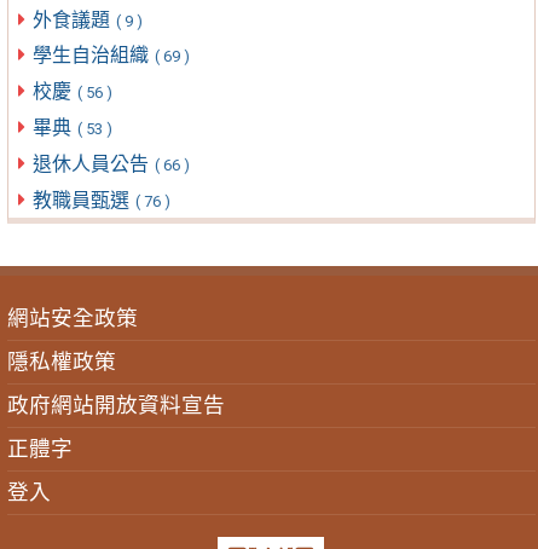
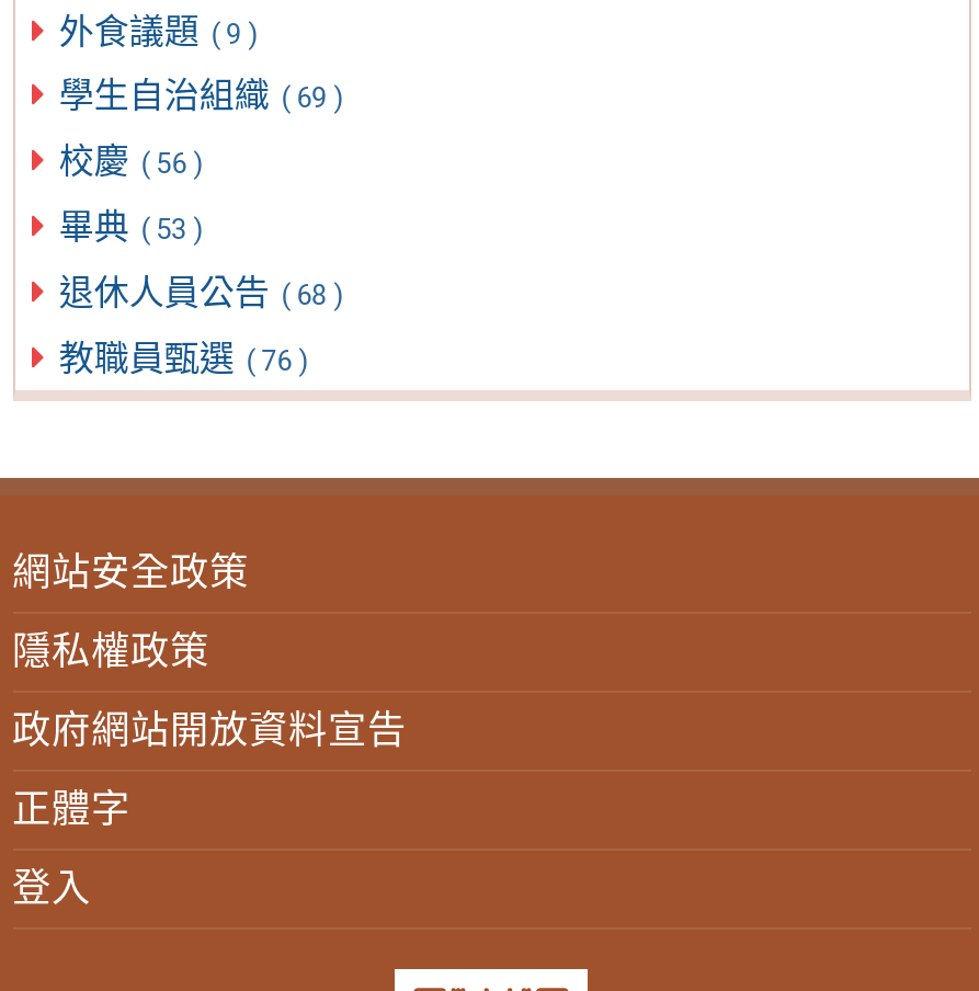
- 退休人員公告 ( 66 )
+ 退休人員公告 ( 68 )
